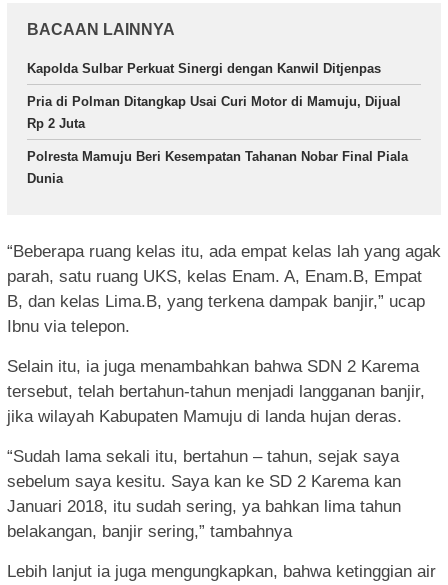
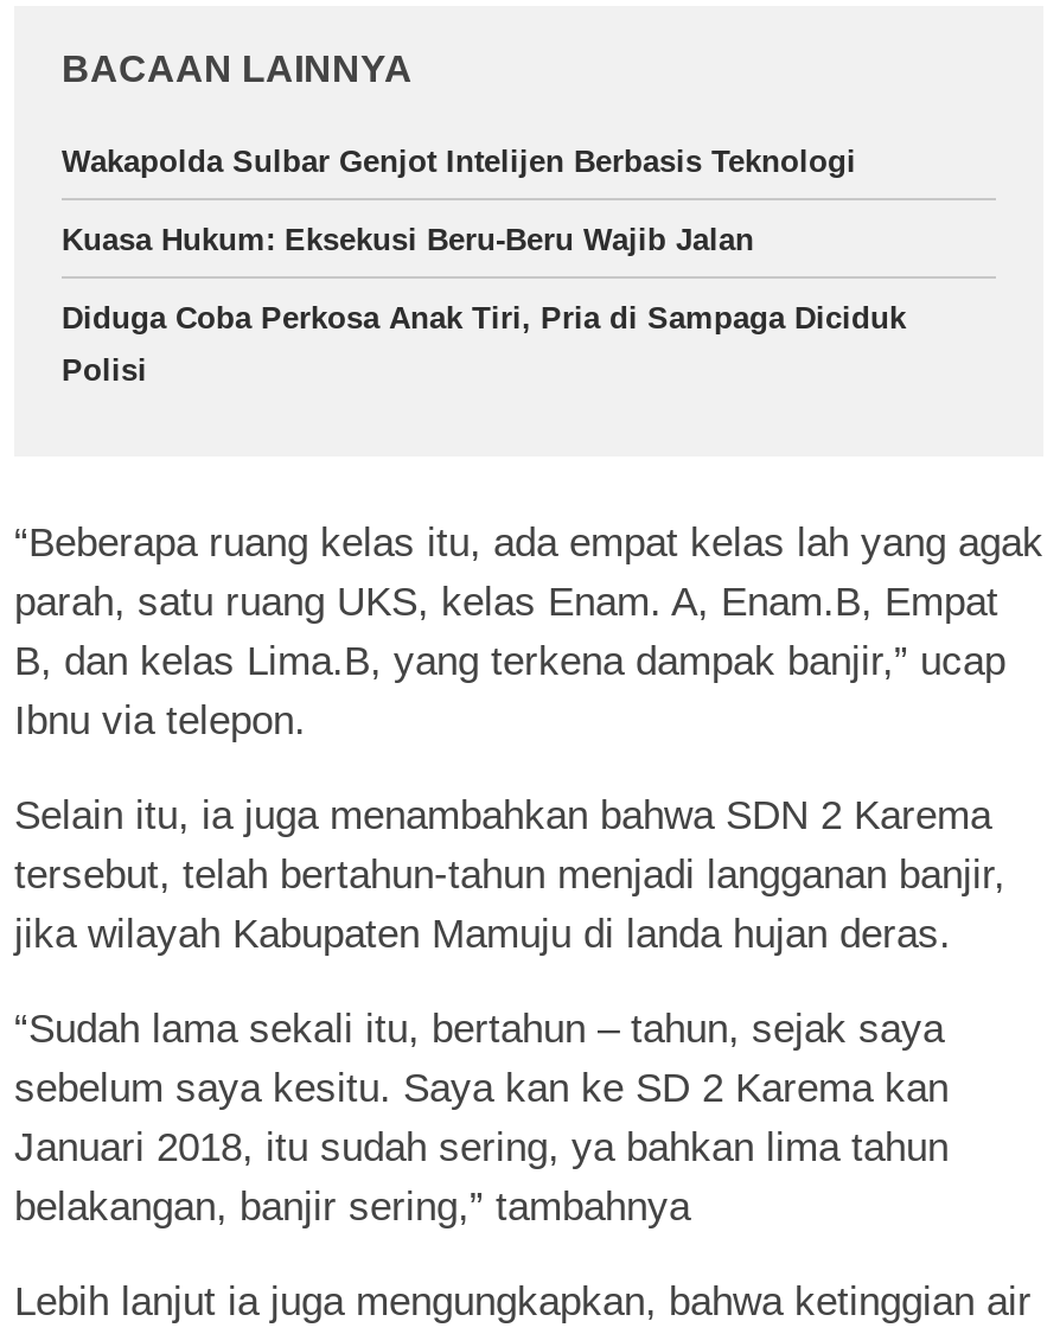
- Kapolda Sulbar Perkuat Sinergi dengan Kanwil Ditjenpas
- Pria di Polman Ditangkap Usai Curi Motor di Mamuju, Dijual
- Rp 2 Juta
- Polresta Mamuju Beri Kesempatan Tahanan Nobar Final Piala
- Dunia
+ Wakapolda Sulbar Genjot Intelijen Berbasis Teknologi
+ Kuasa Hukum: Eksekusi Beru-Beru Wajib Jalan
+ Diduga Coba Perkosa Anak Tiri, Pria di Sampaga Diciduk
+ Polisi
